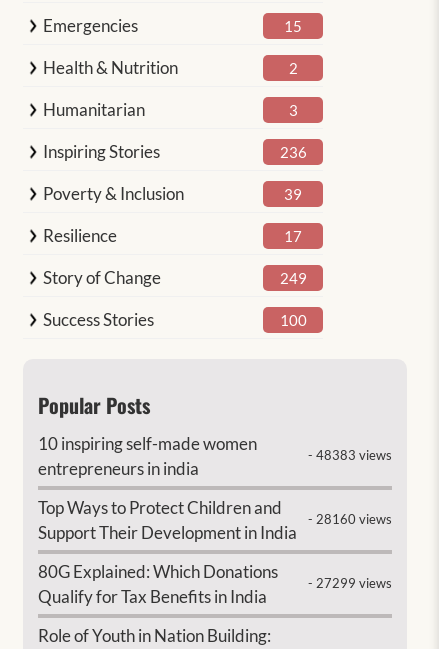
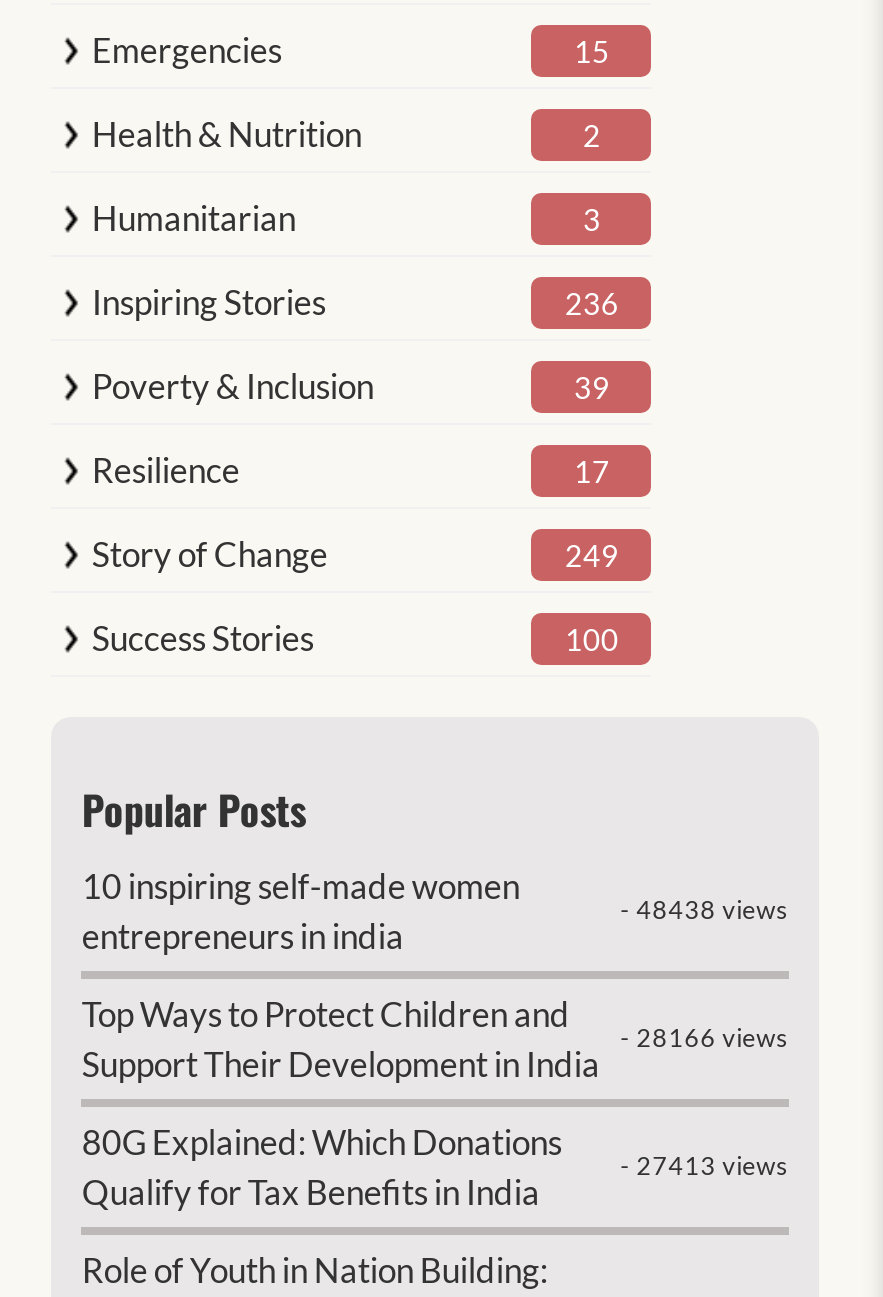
- - 48383 views
+ - 48438 views

- - 28160 views
+ - 28166 views

- - 27299 views
+ - 27413 views
